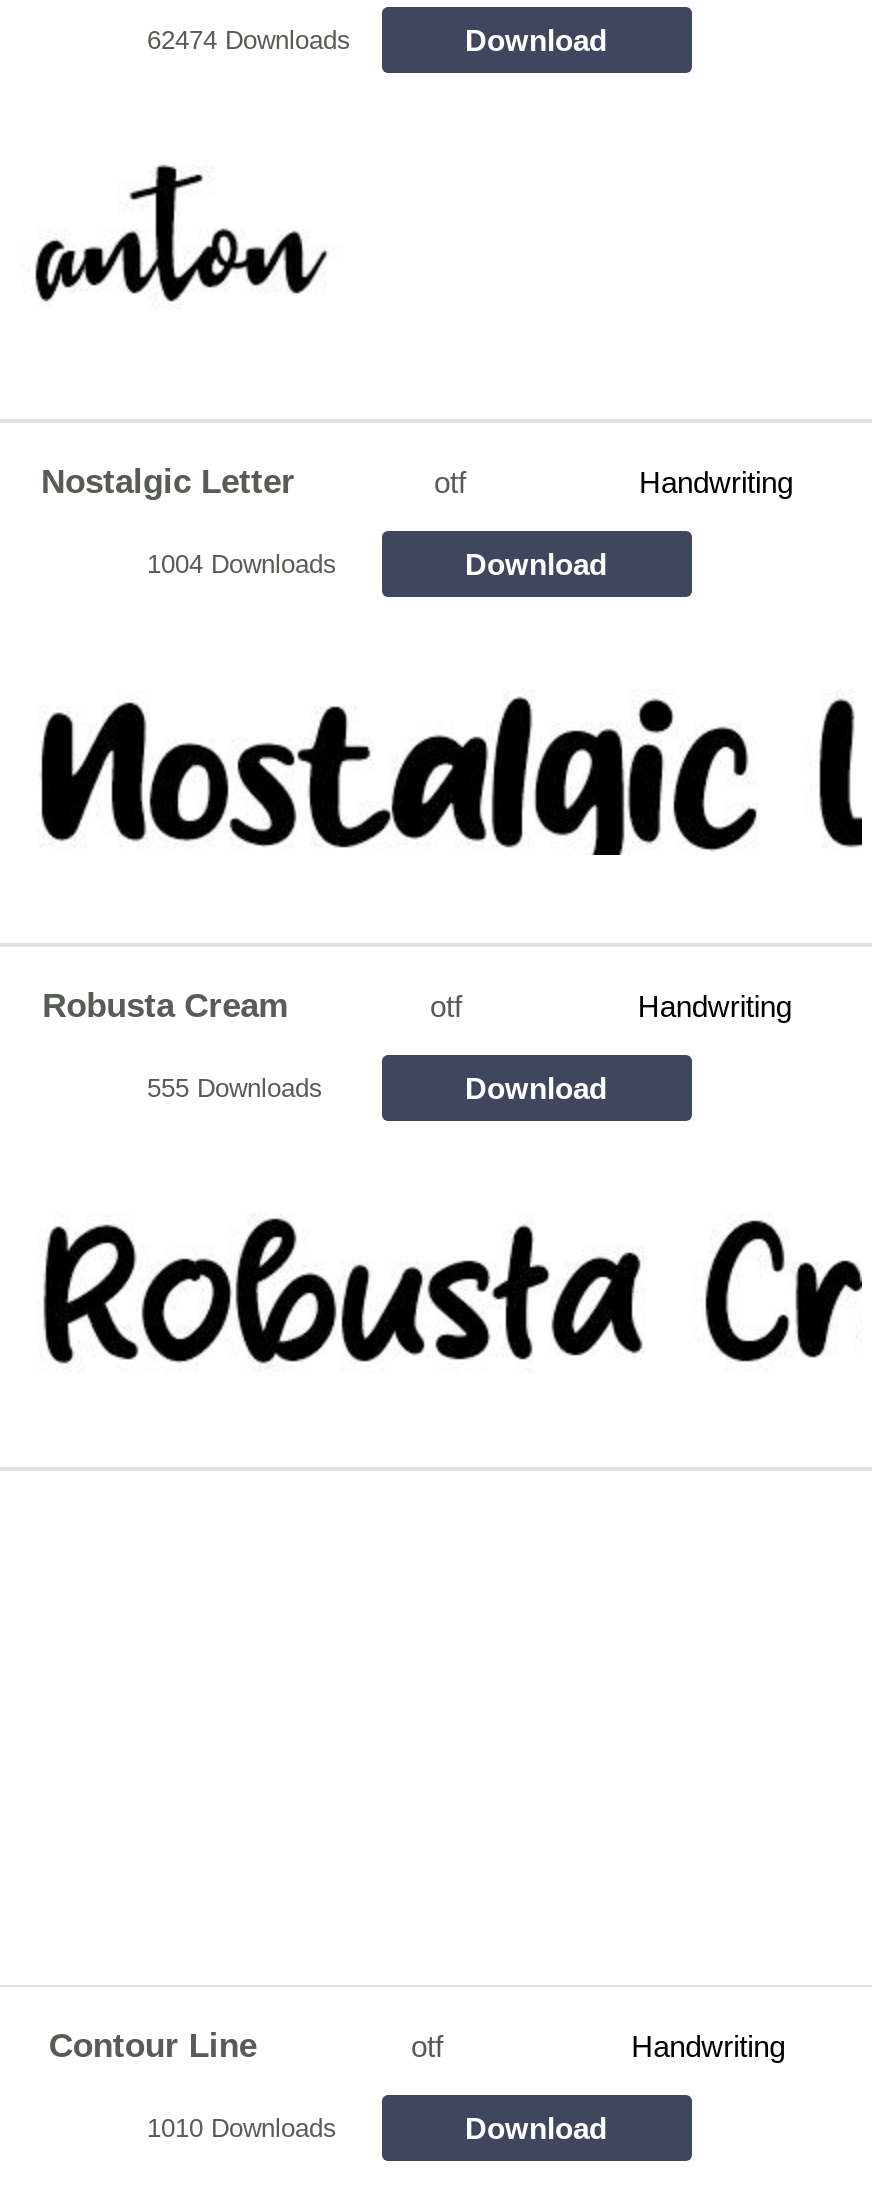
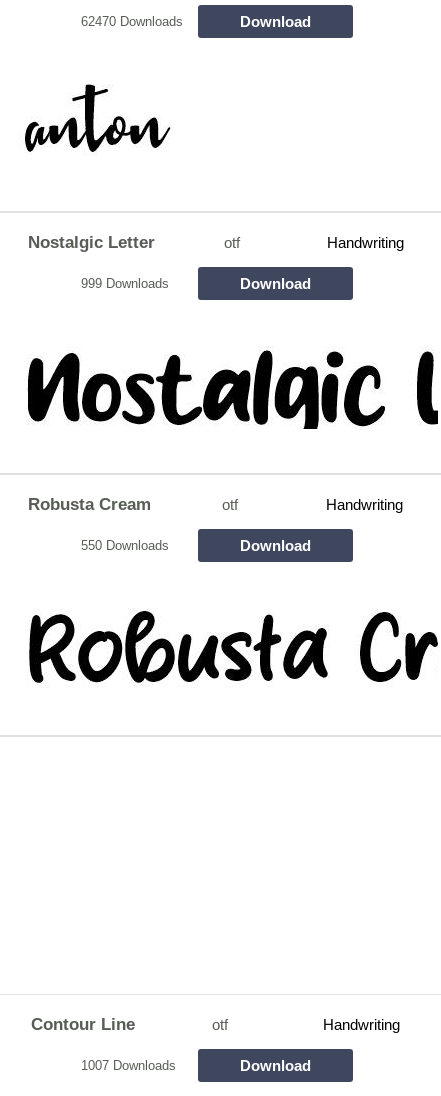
- 62474 Downloads
+ 62470 Downloads

- 1004 Downloads
+ 999 Downloads

- 555 Downloads
+ 550 Downloads

- 1010 Downloads
+ 1007 Downloads
